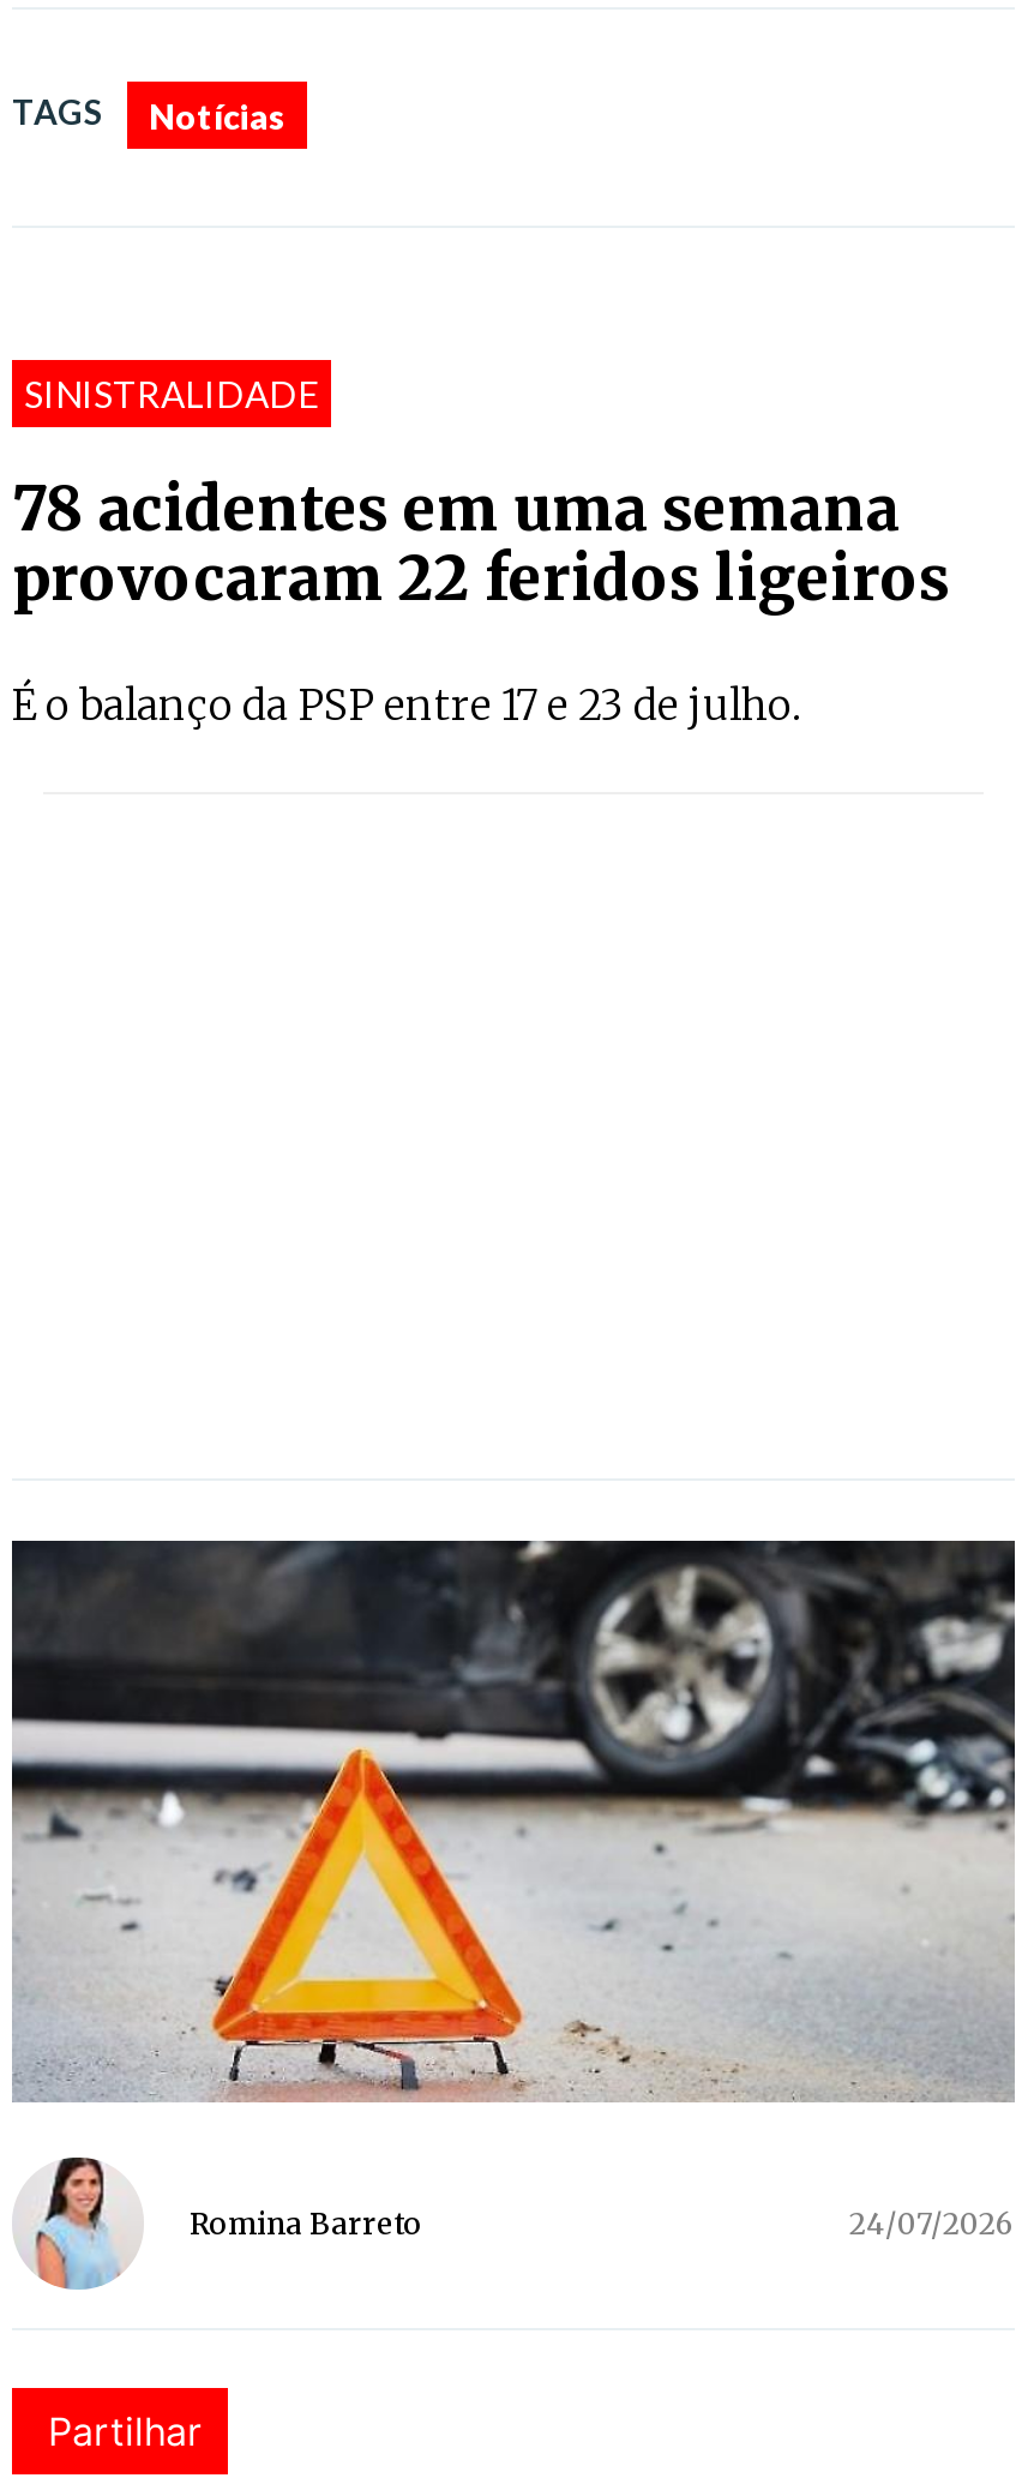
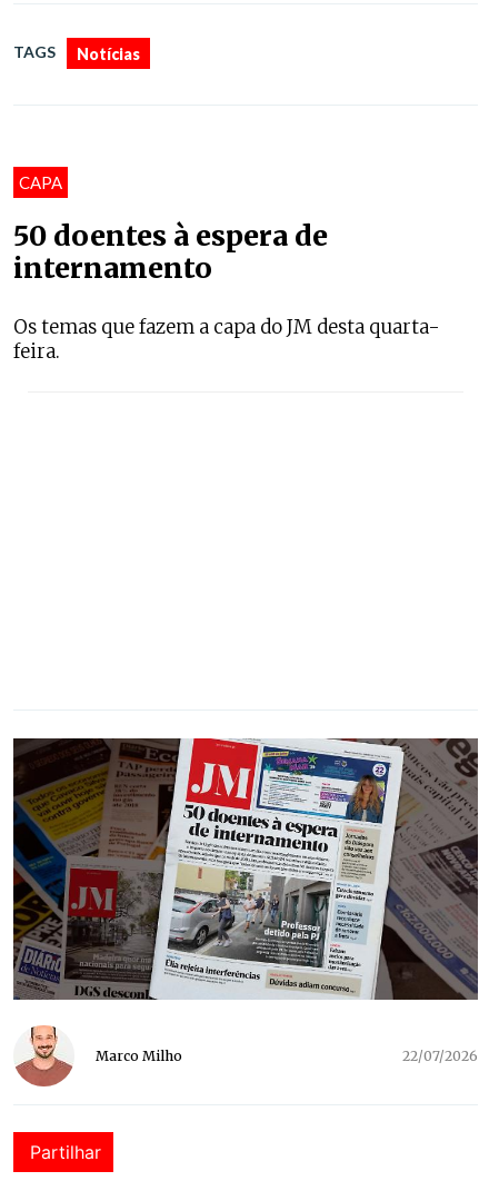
- SINISTRALIDADE
+ CAPA

- 78 acidentes em uma semana
- provocaram 22 feridos ligeiros
+ 50 doentes à espera de
+ internamento

- É o balanço da PSP entre 17 e 23 de julho.
+ Os temas que fazem a capa do JM desta quarta-
+ feira.

- [image]
+ [image]

- [image]
- Romina Barreto
- 24/07/2026
+ [image]
+ Marco Milho
+ 22/07/2026
